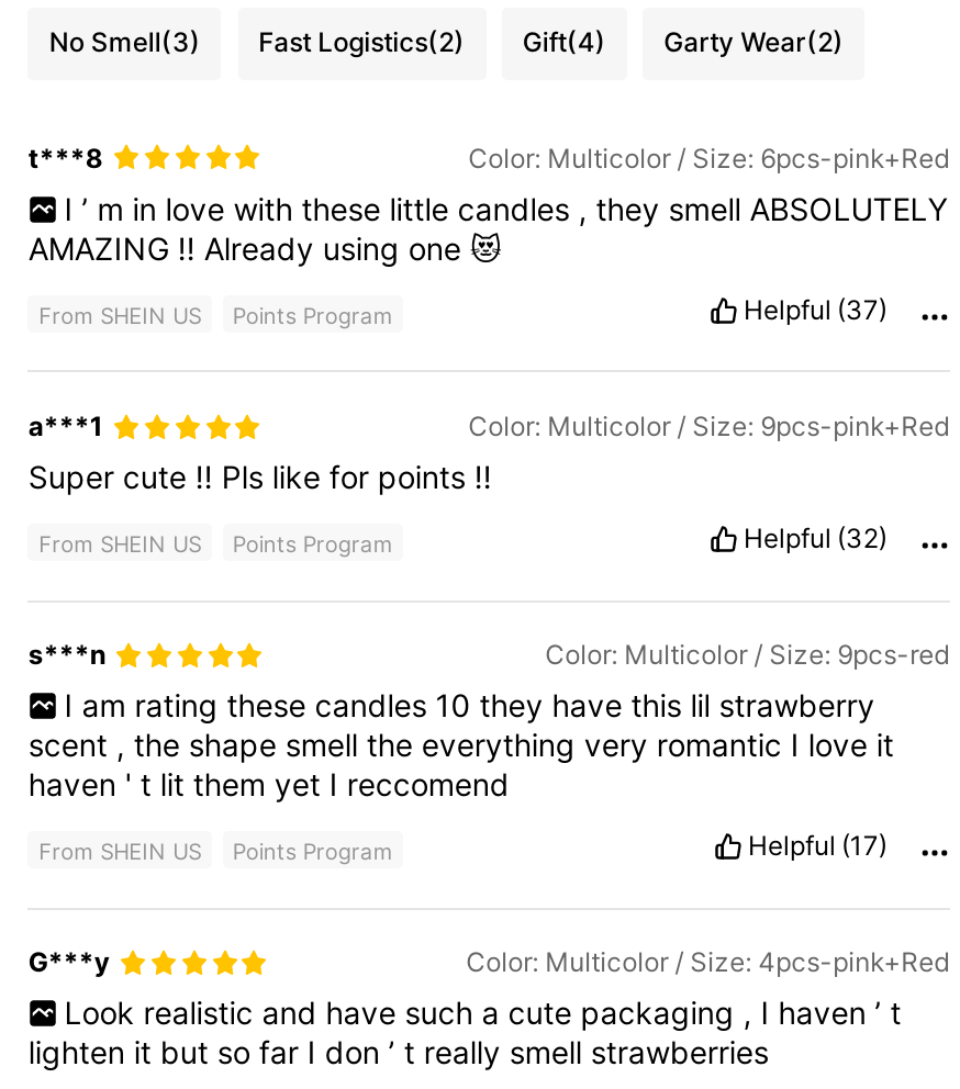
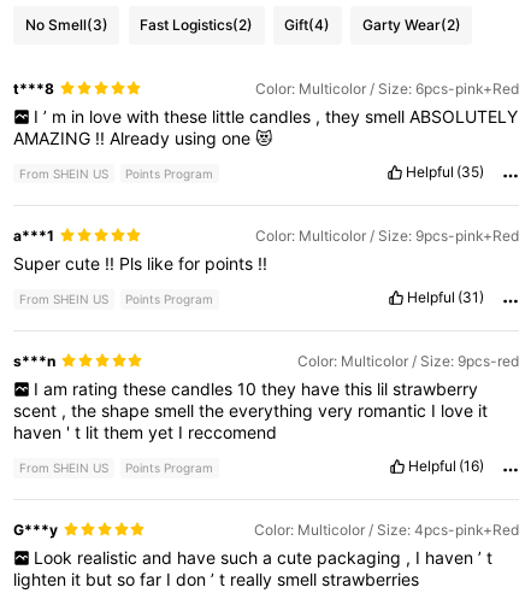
- Helpful (37)
+ Helpful (35)

- Helpful (32)
+ Helpful (31)

- Helpful (17)
+ Helpful (16)
